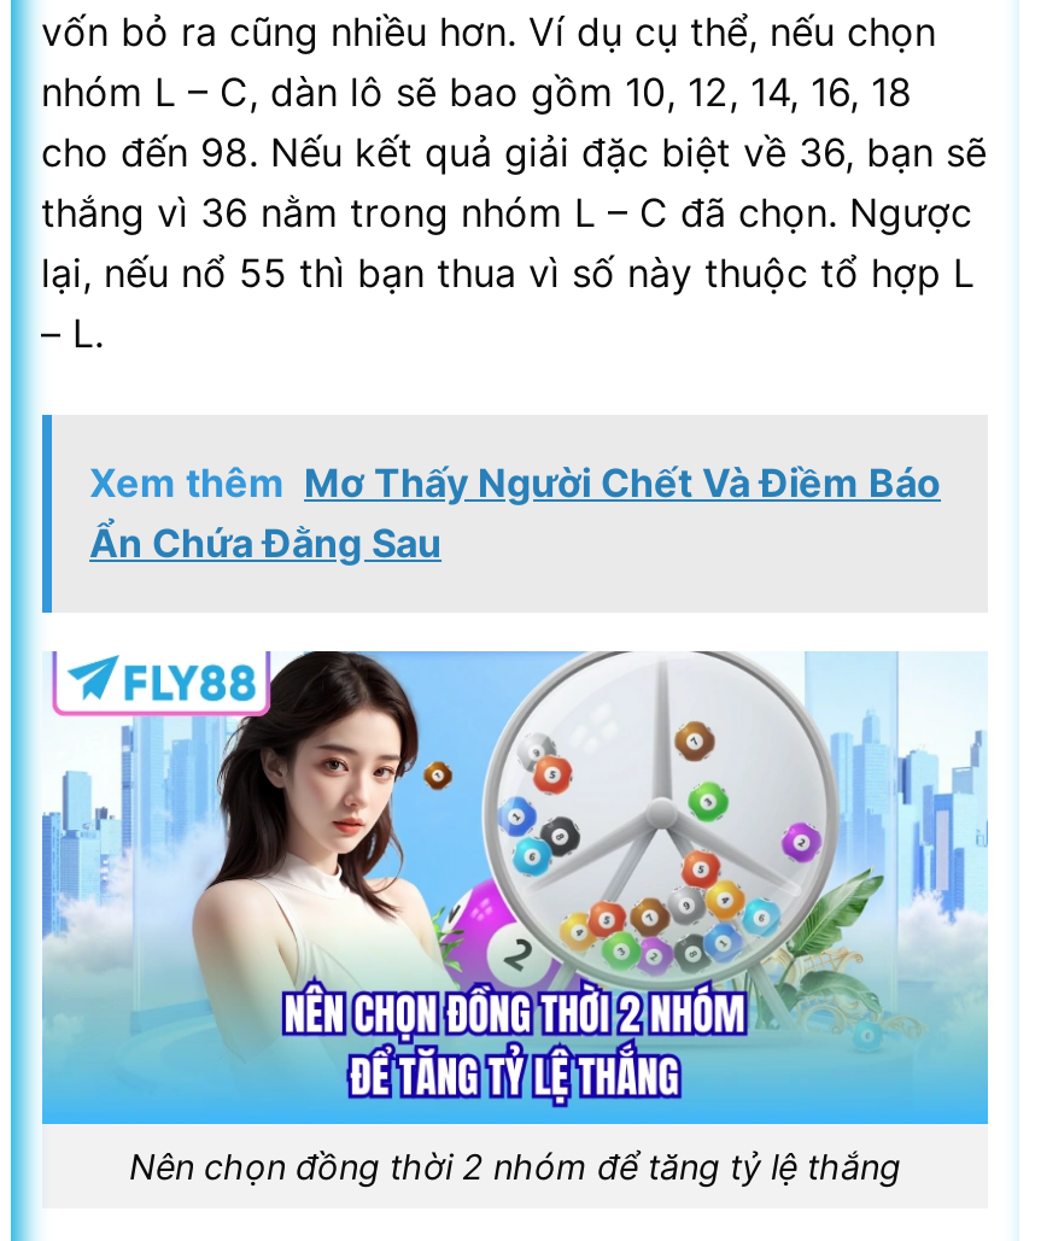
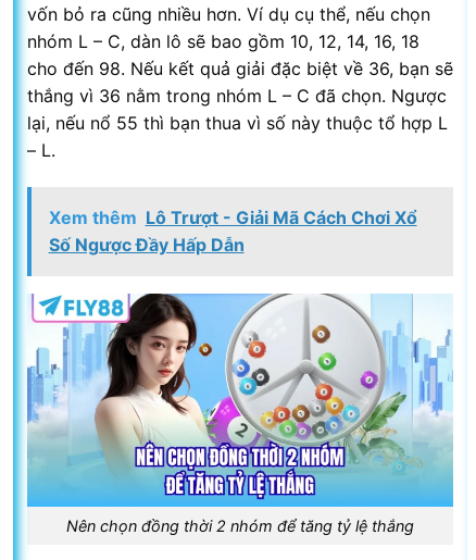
- Xem thêm Mơ Thấy Người Chết Và Điềm Báo
- Ẩn Chứa Đằng Sau
+ Xem thêm Lô Trượt - Giải Mã Cách Chơi Xổ
+ Số Ngược Đầy Hấp Dẫn
